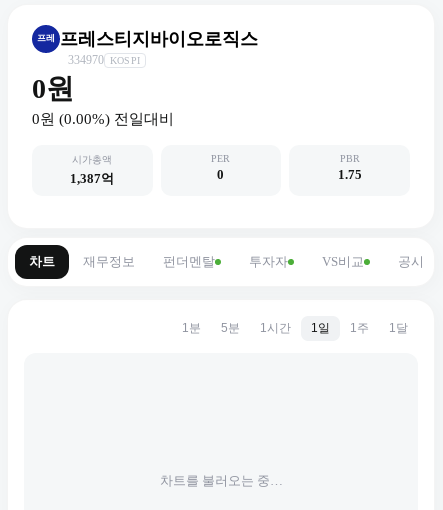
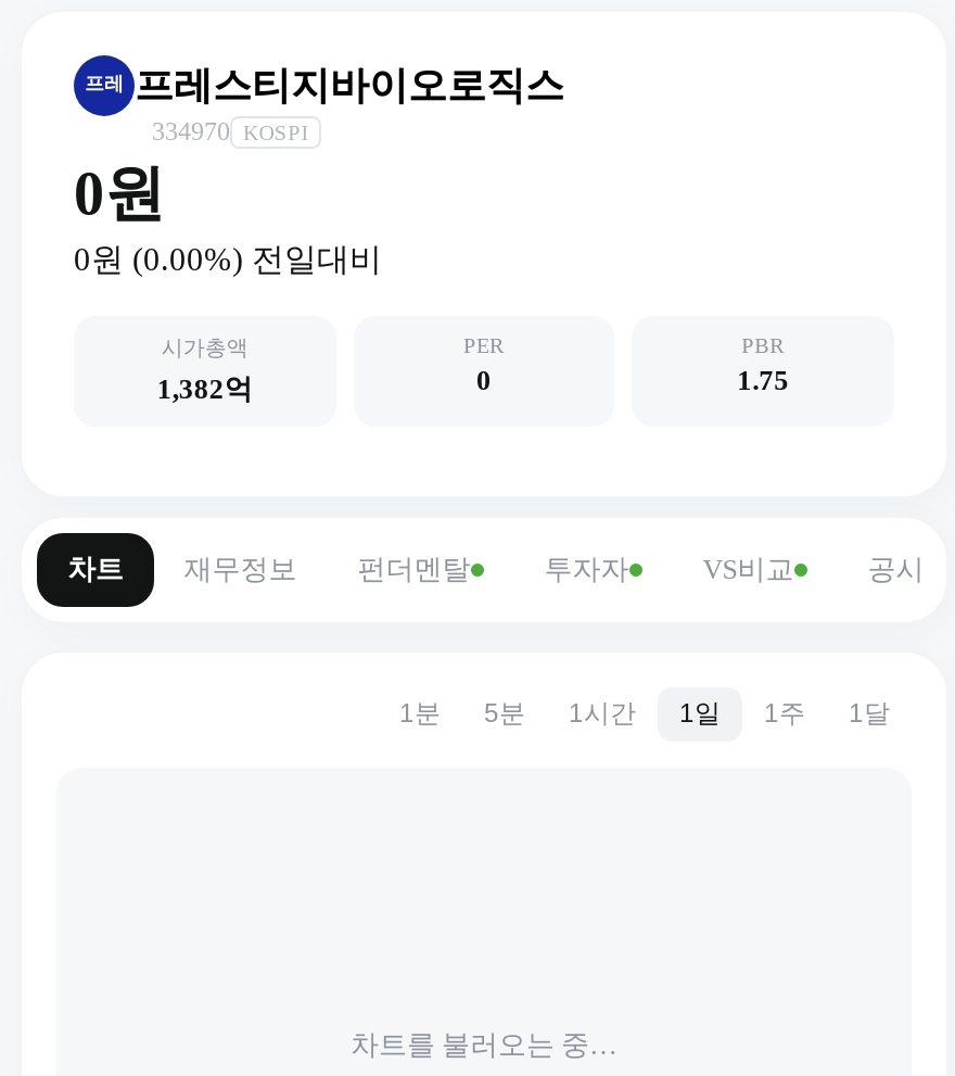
- 1,387억
+ 1,382억
